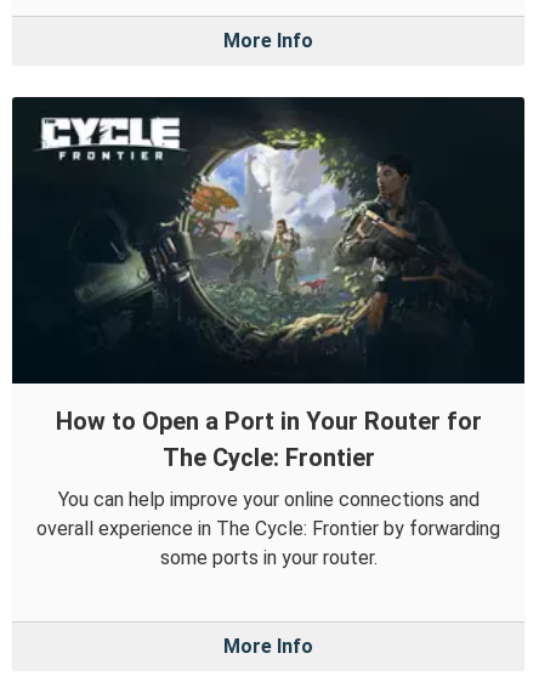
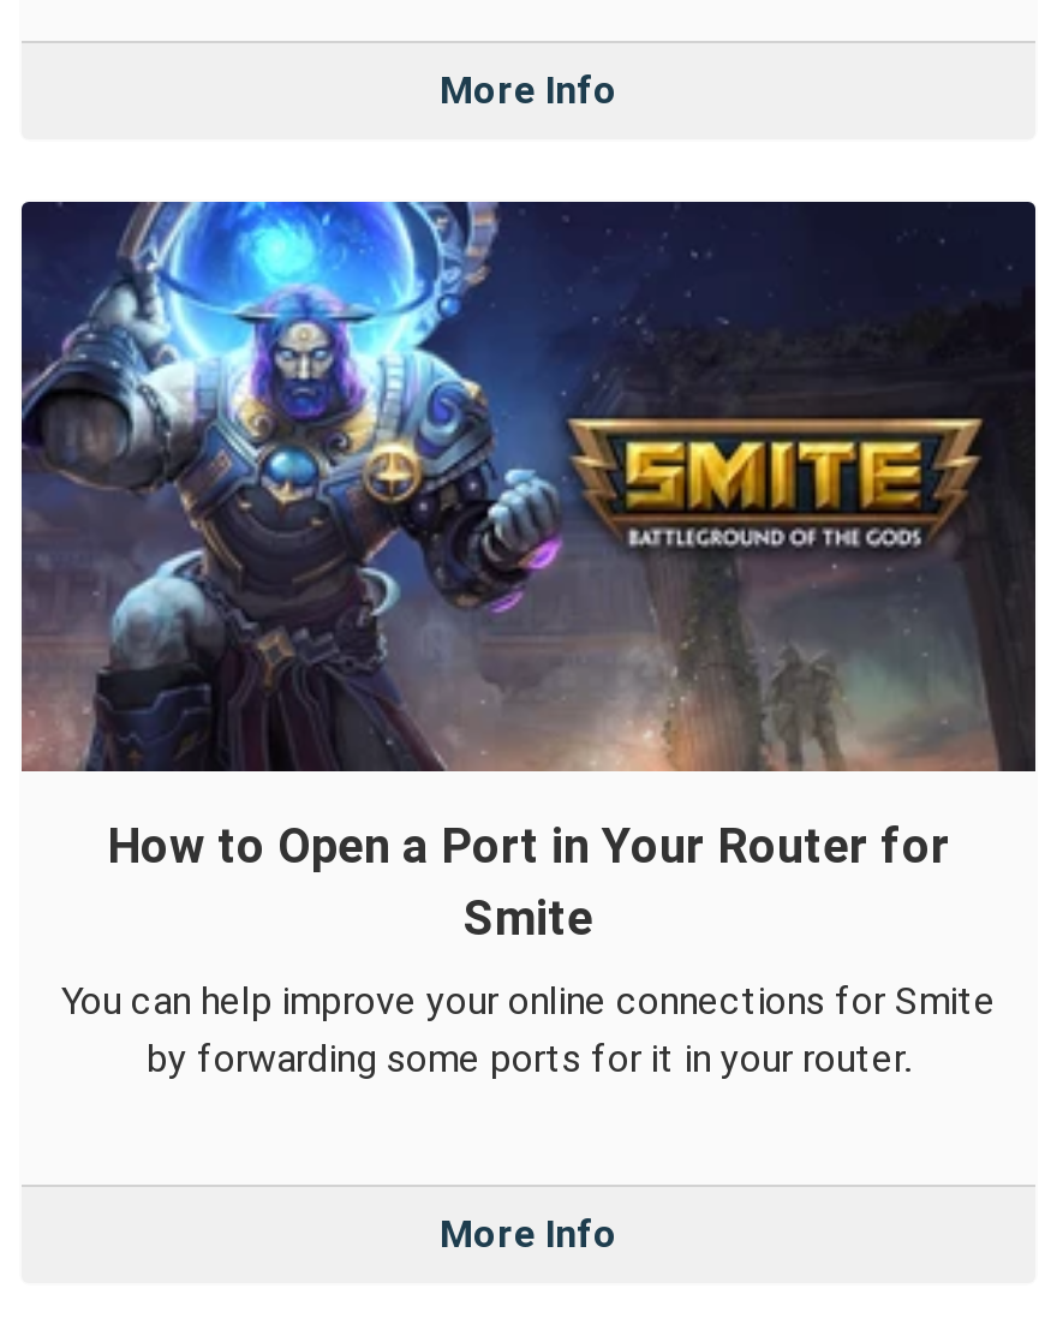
- [image]
+ [image]

- The Cycle: Frontier
+ Smite

- You can help improve your online connections and
- overall experience in The Cycle: Frontier by forwarding
- some ports in your router.
+ You can help improve your online connections for Smite
+ by forwarding some ports for it in your router.
